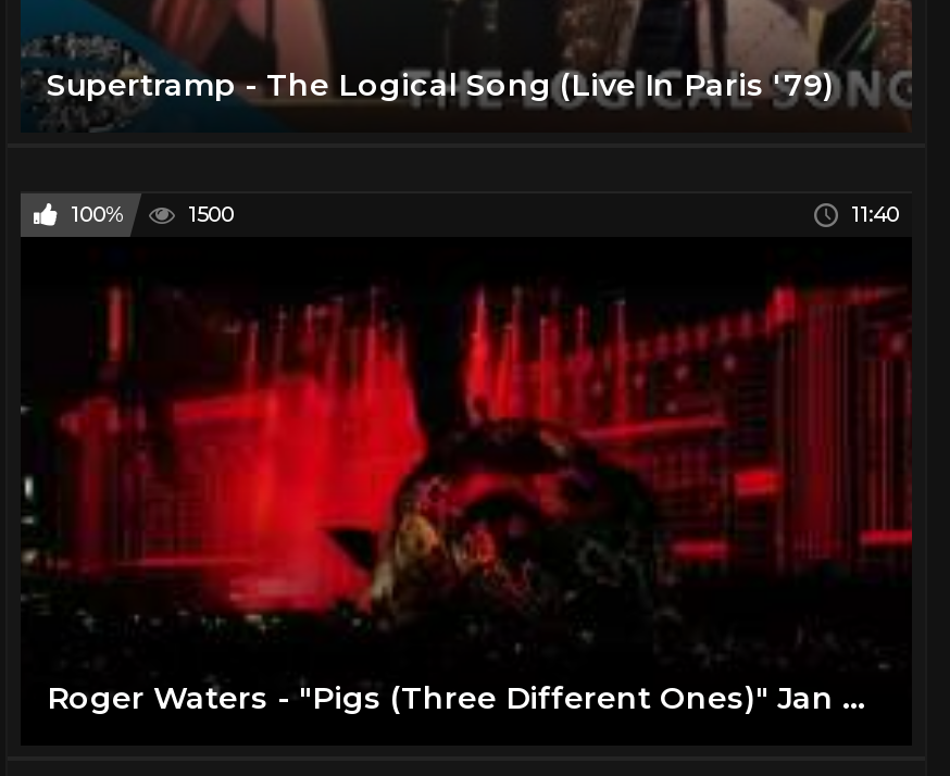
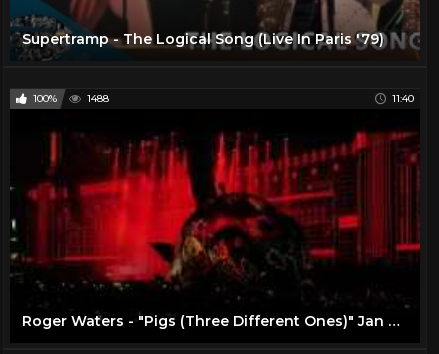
- 1500
+ 1488
